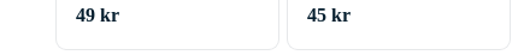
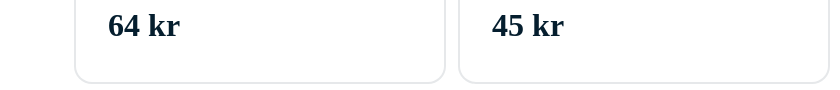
- 49 kr
+ 64 kr
